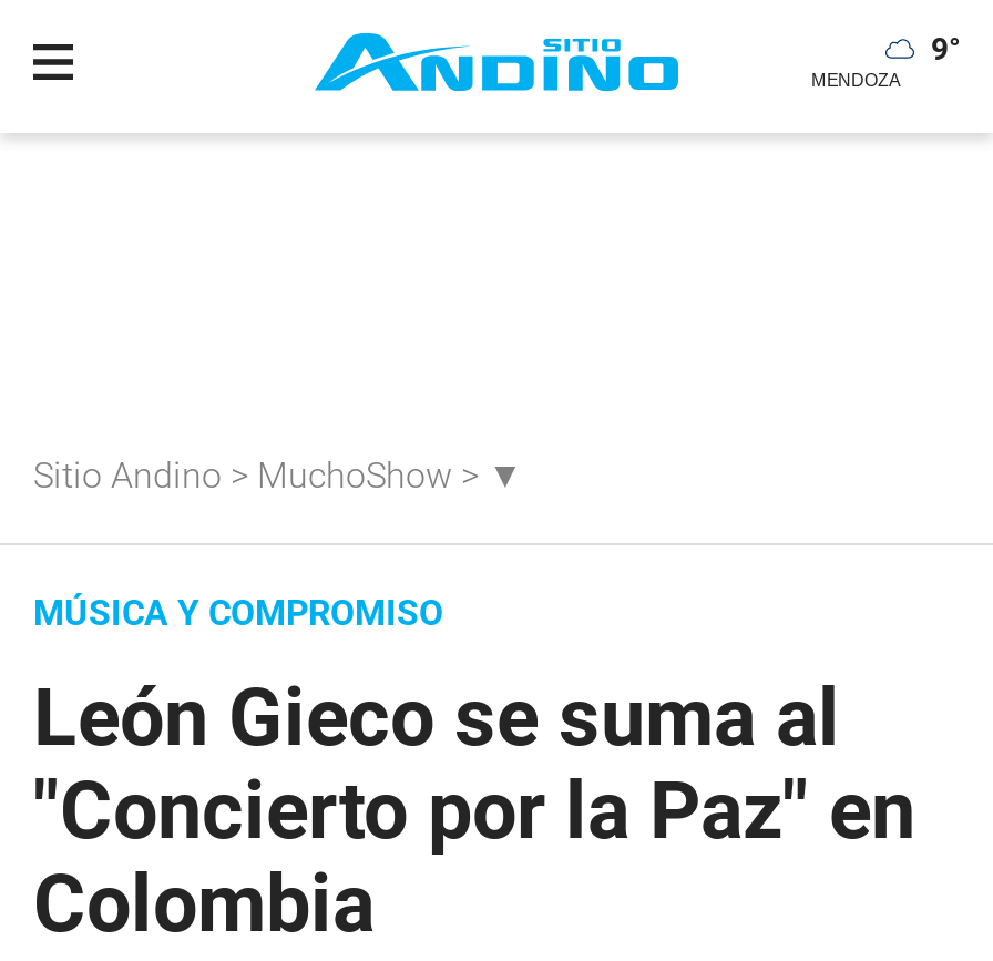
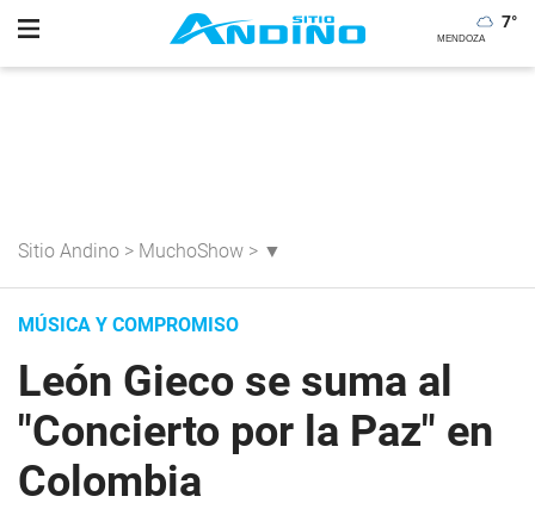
- 9°
+ 7°
